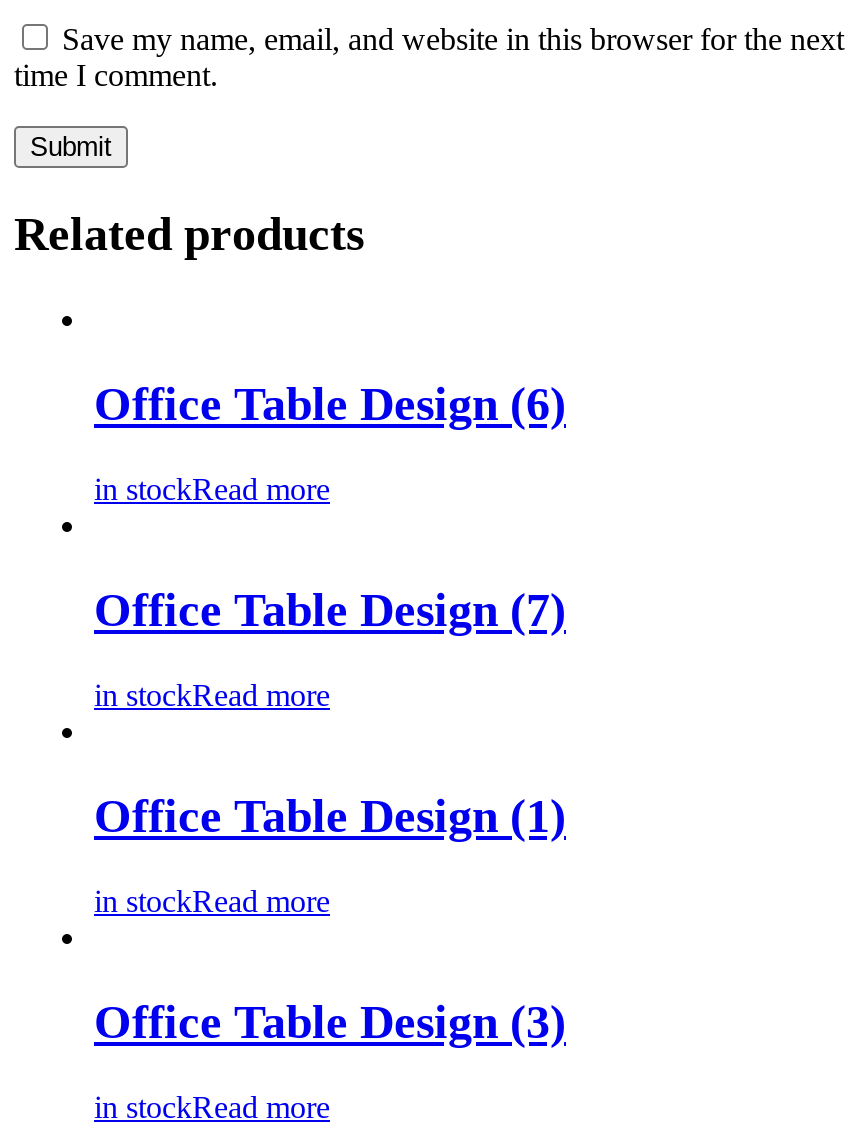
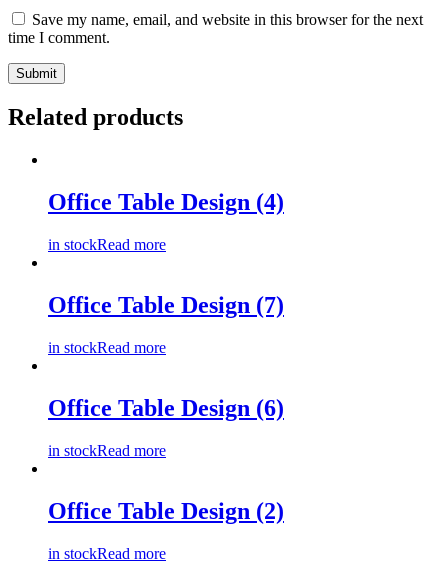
+ Office Table Design (4)

moved down: Office Table Design (6)

- Office Table Design (1)

- Office Table Design (3)
+ Office Table Design (2)
